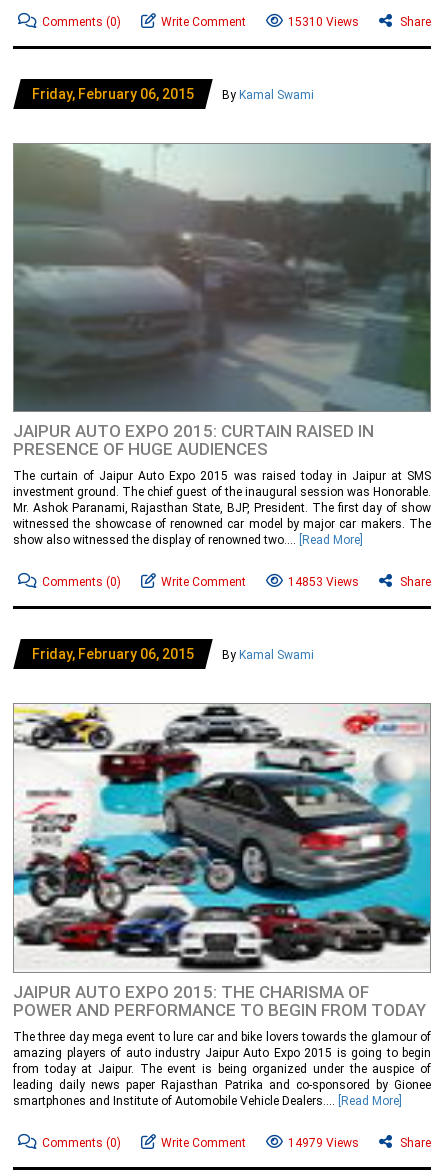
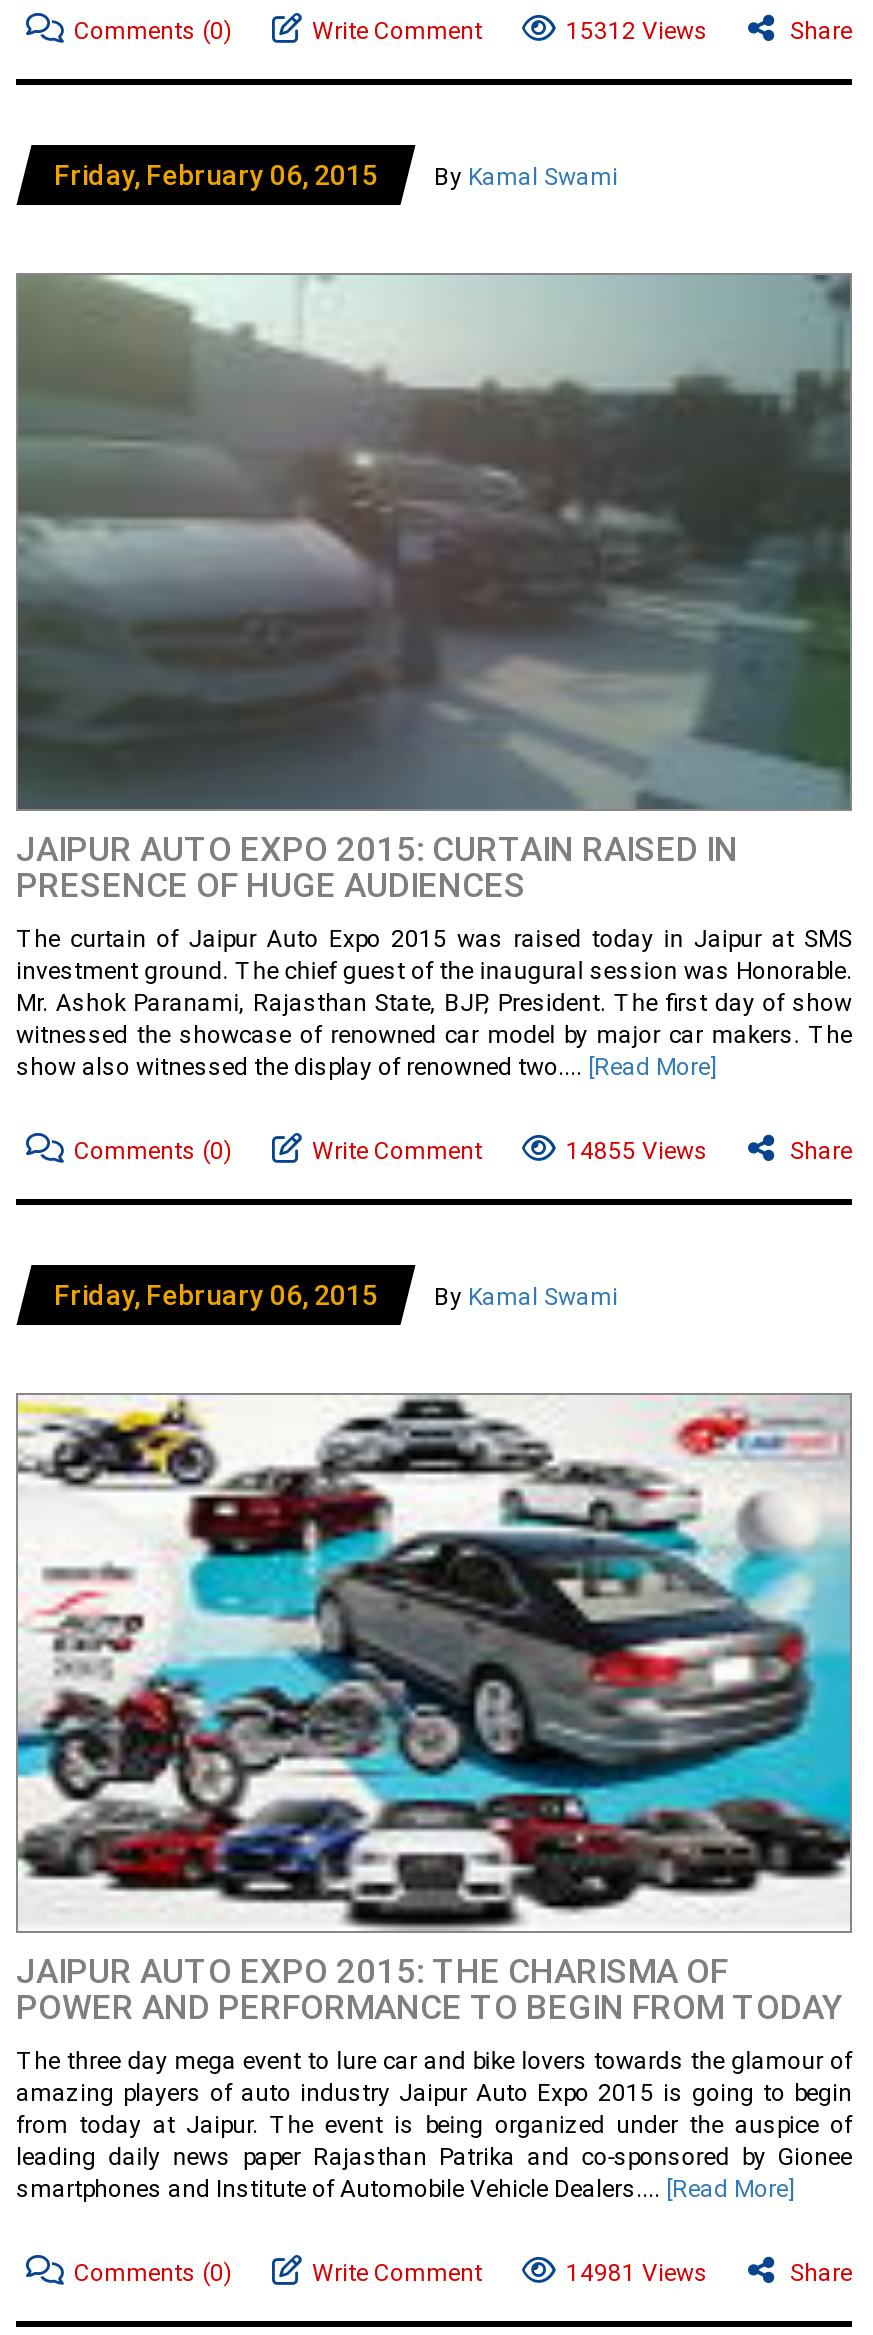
- 15310 Views
+ 15312 Views

- 14853 Views
+ 14855 Views

- 14979 Views
+ 14981 Views
